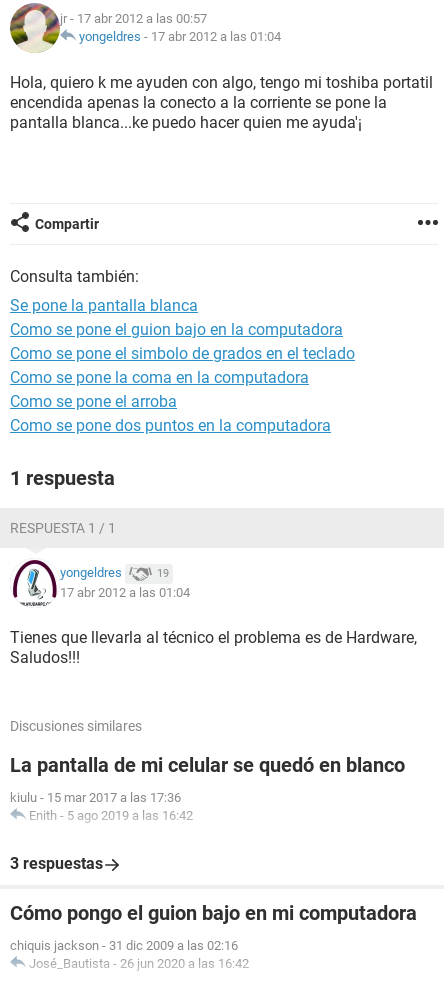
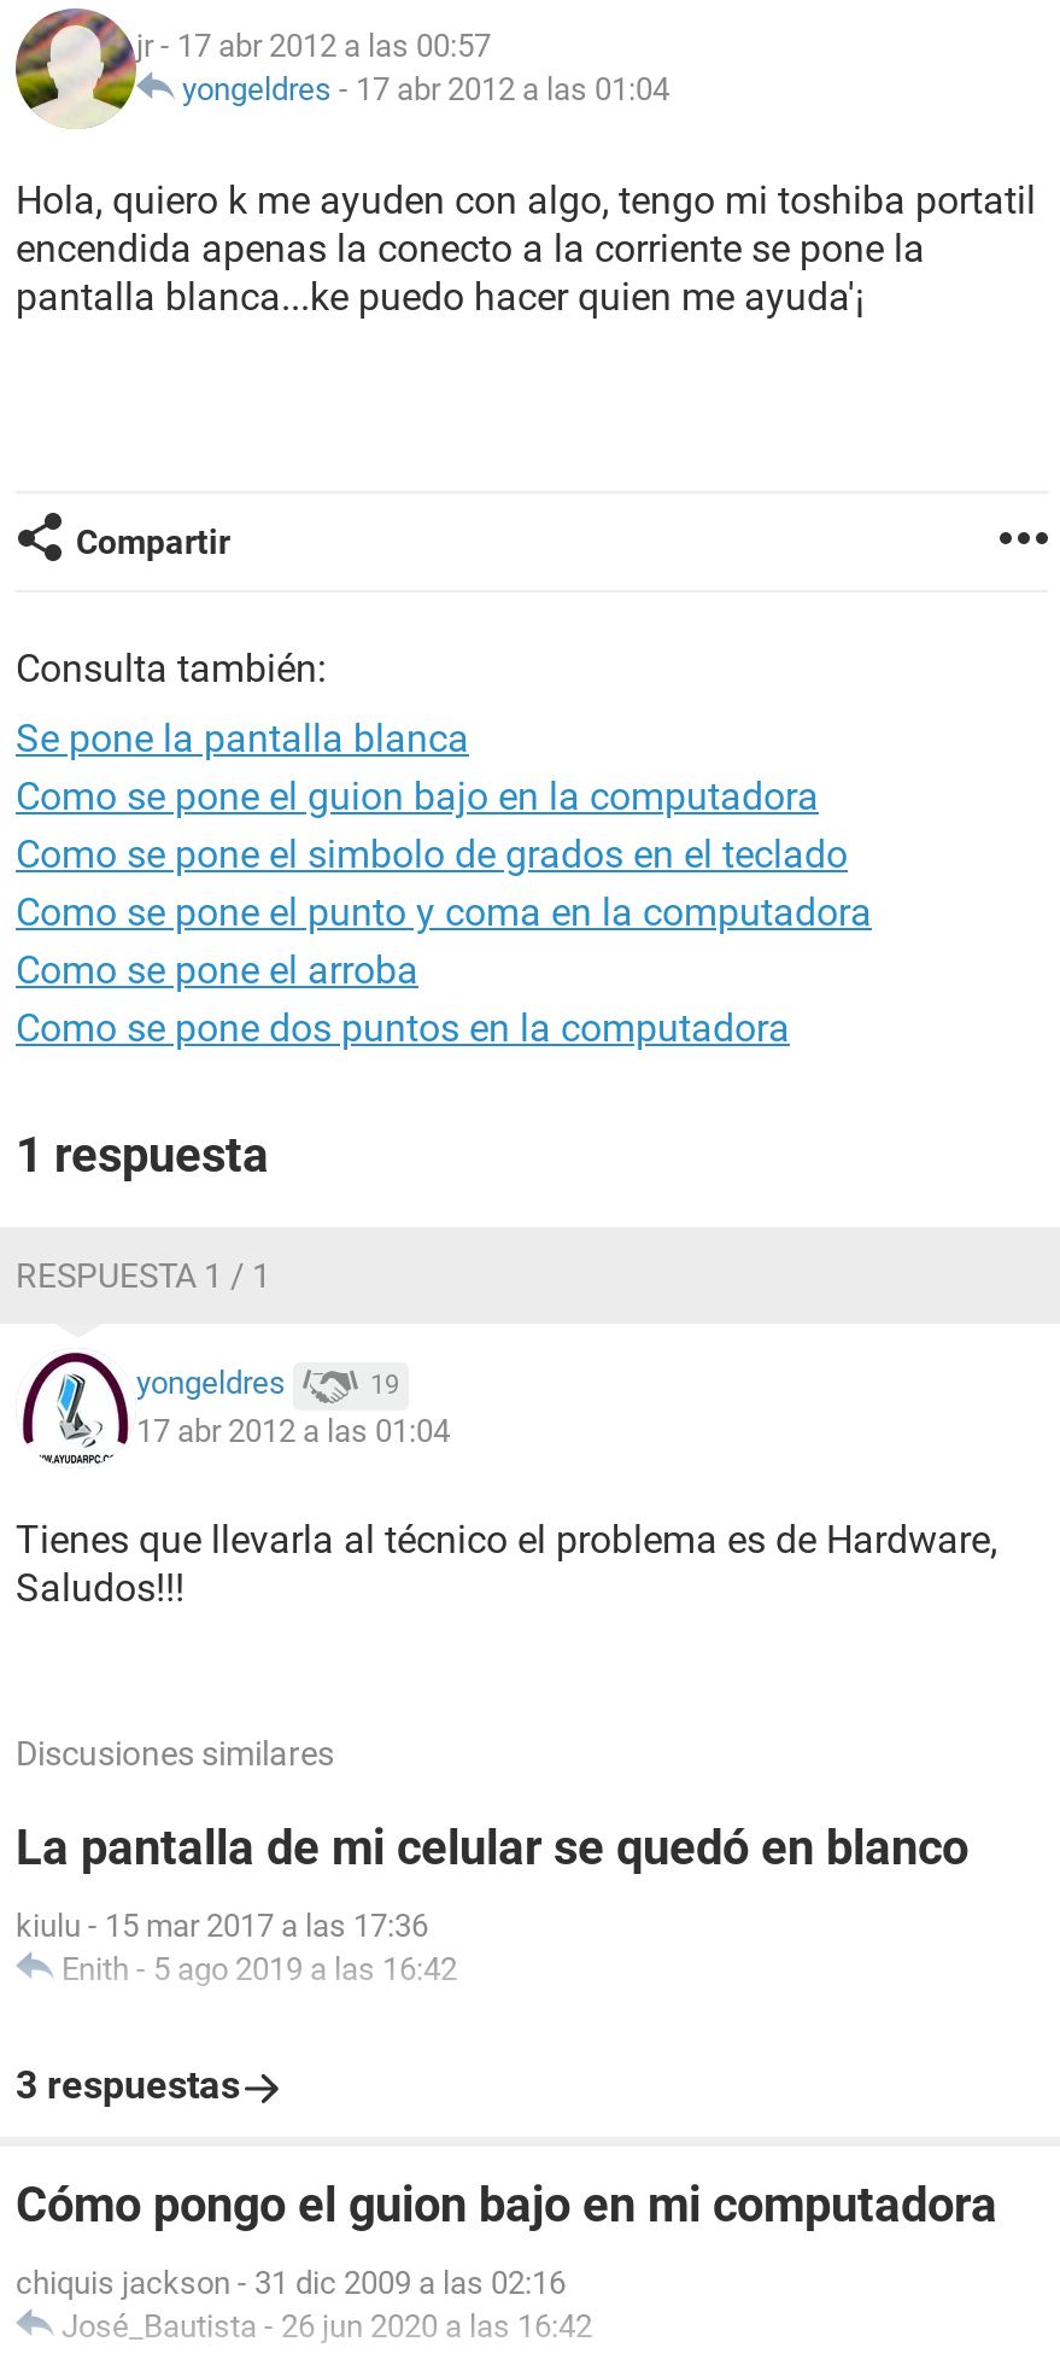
- Como se pone la coma en la computadora
+ Como se pone el punto y coma en la computadora
